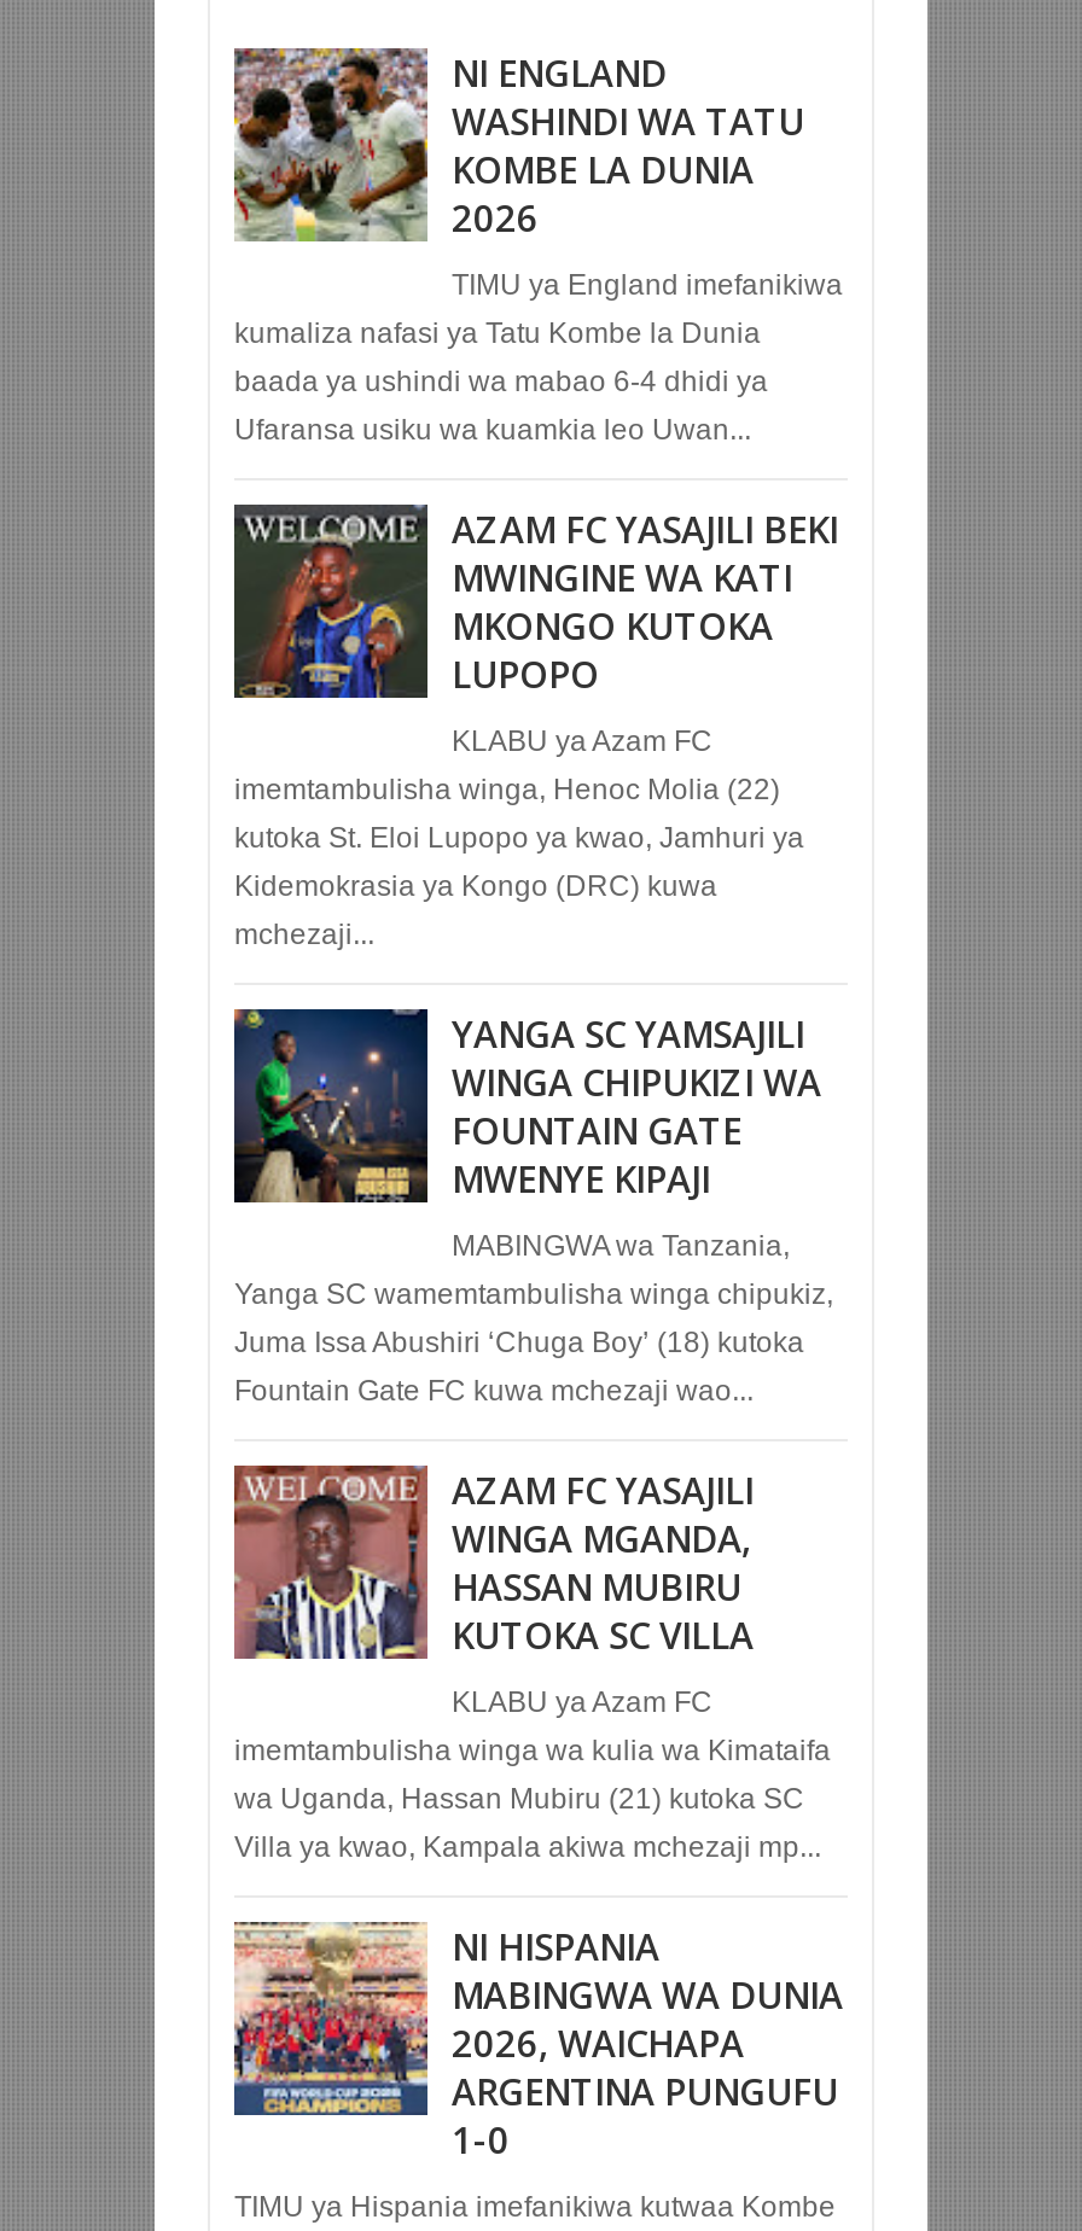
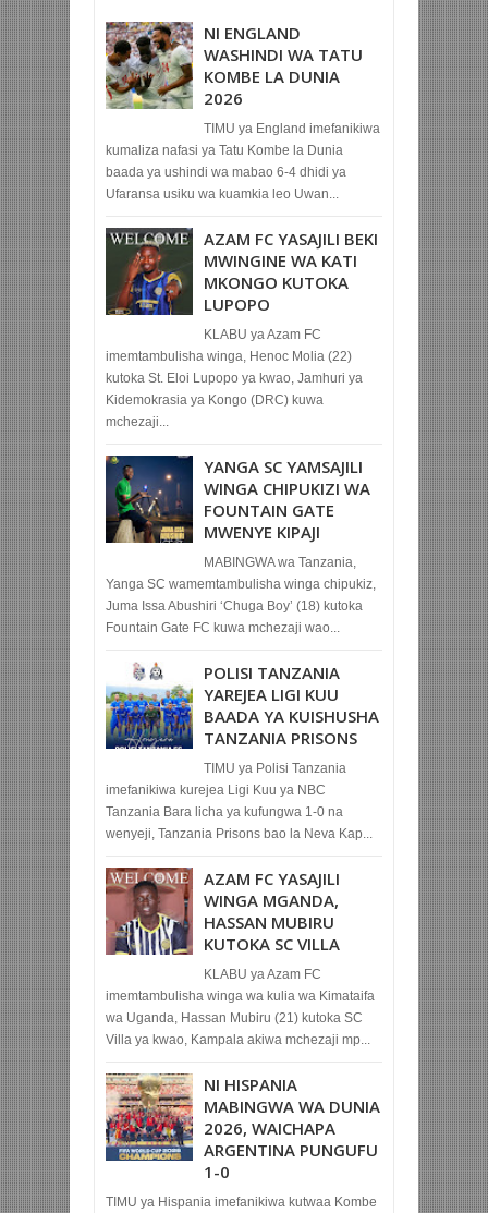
+ [image]
+ POLISI TANZANIA
+ YAREJEA LIGI KUU
+ BAADA YA KUISHUSHA
+ TANZANIA PRISONS
+ TIMU ya Polisi Tanzania
+ imefanikiwa kurejea Ligi Kuu ya NBC
+ Tanzania Bara licha ya kufungwa 1-0 na
+ wenyeji, Tanzania Prisons bao la Neva Kap...
